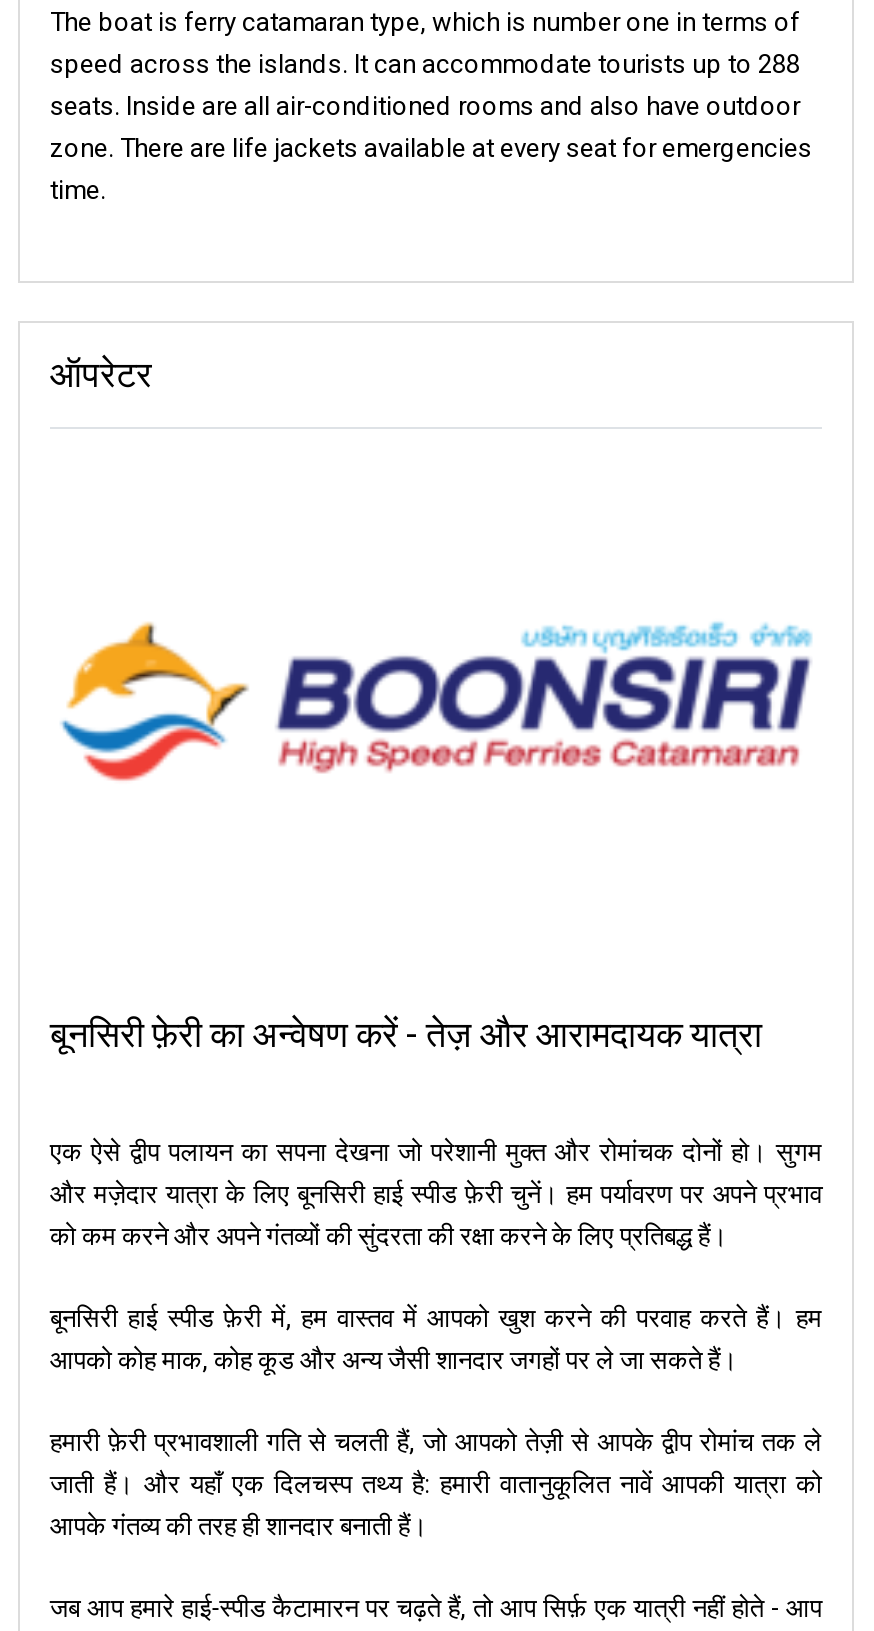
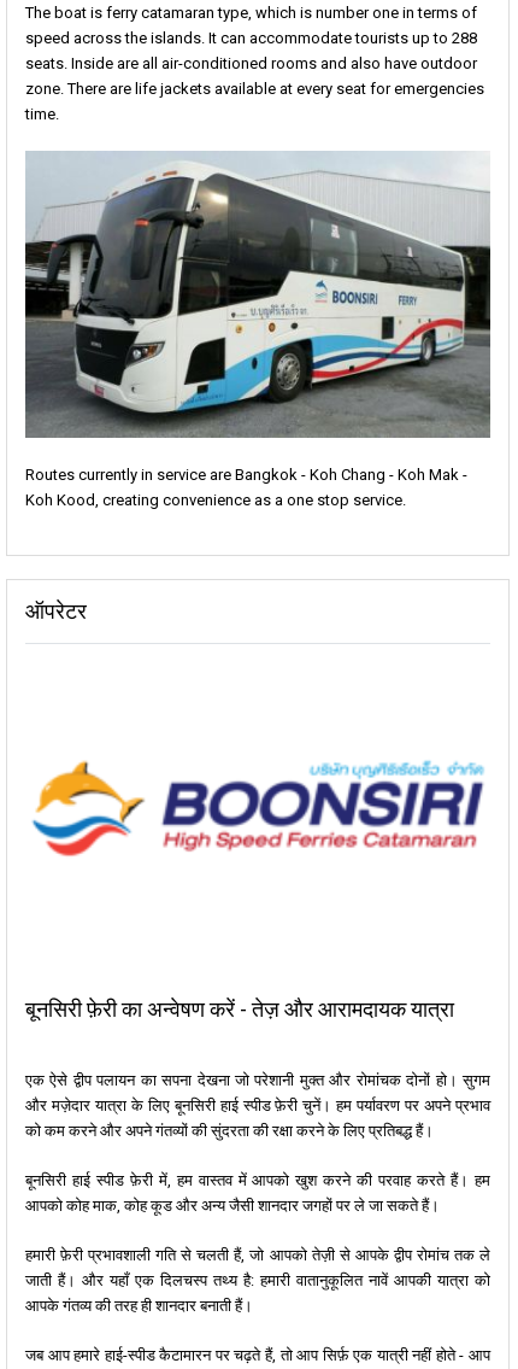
+ [image]
+ Routes currently in service are Bangkok - Koh Chang - Koh Mak -
+ Koh Kood, creating convenience as a one stop service.
